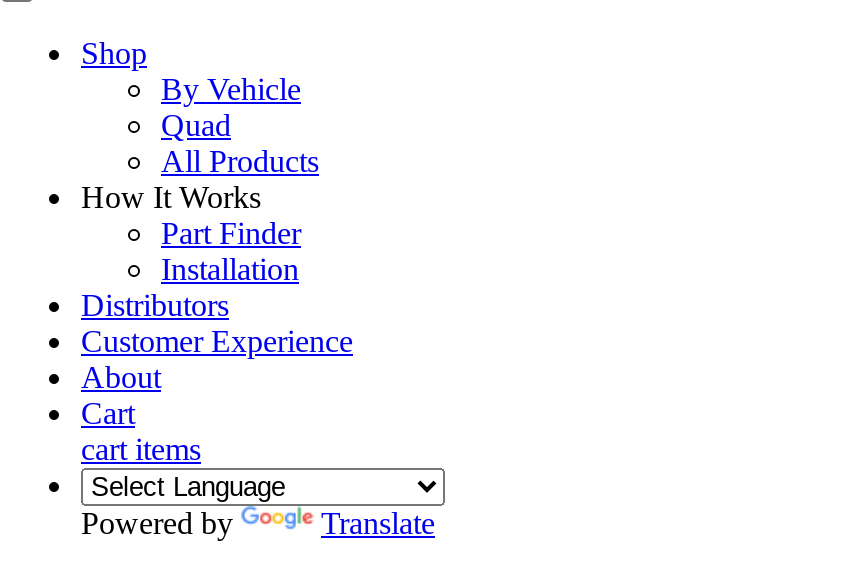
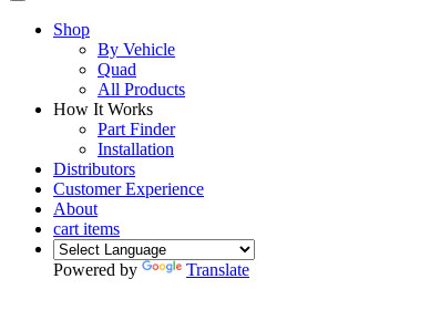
- Cart
